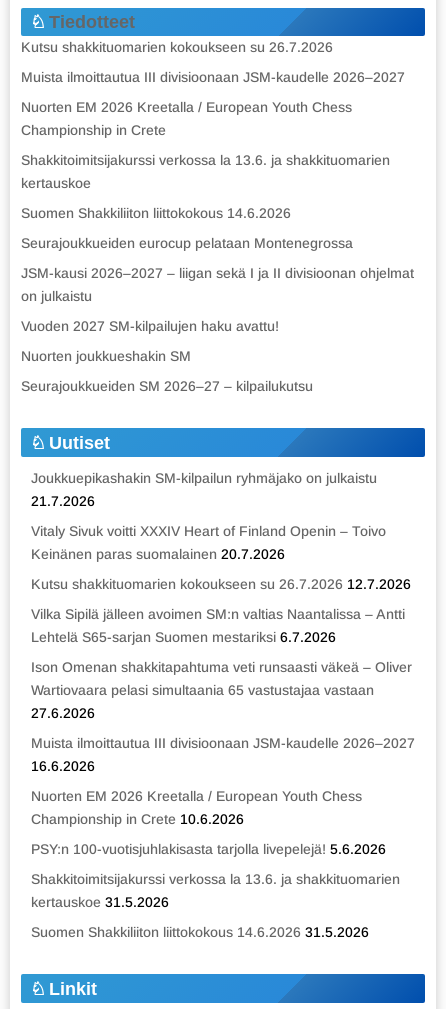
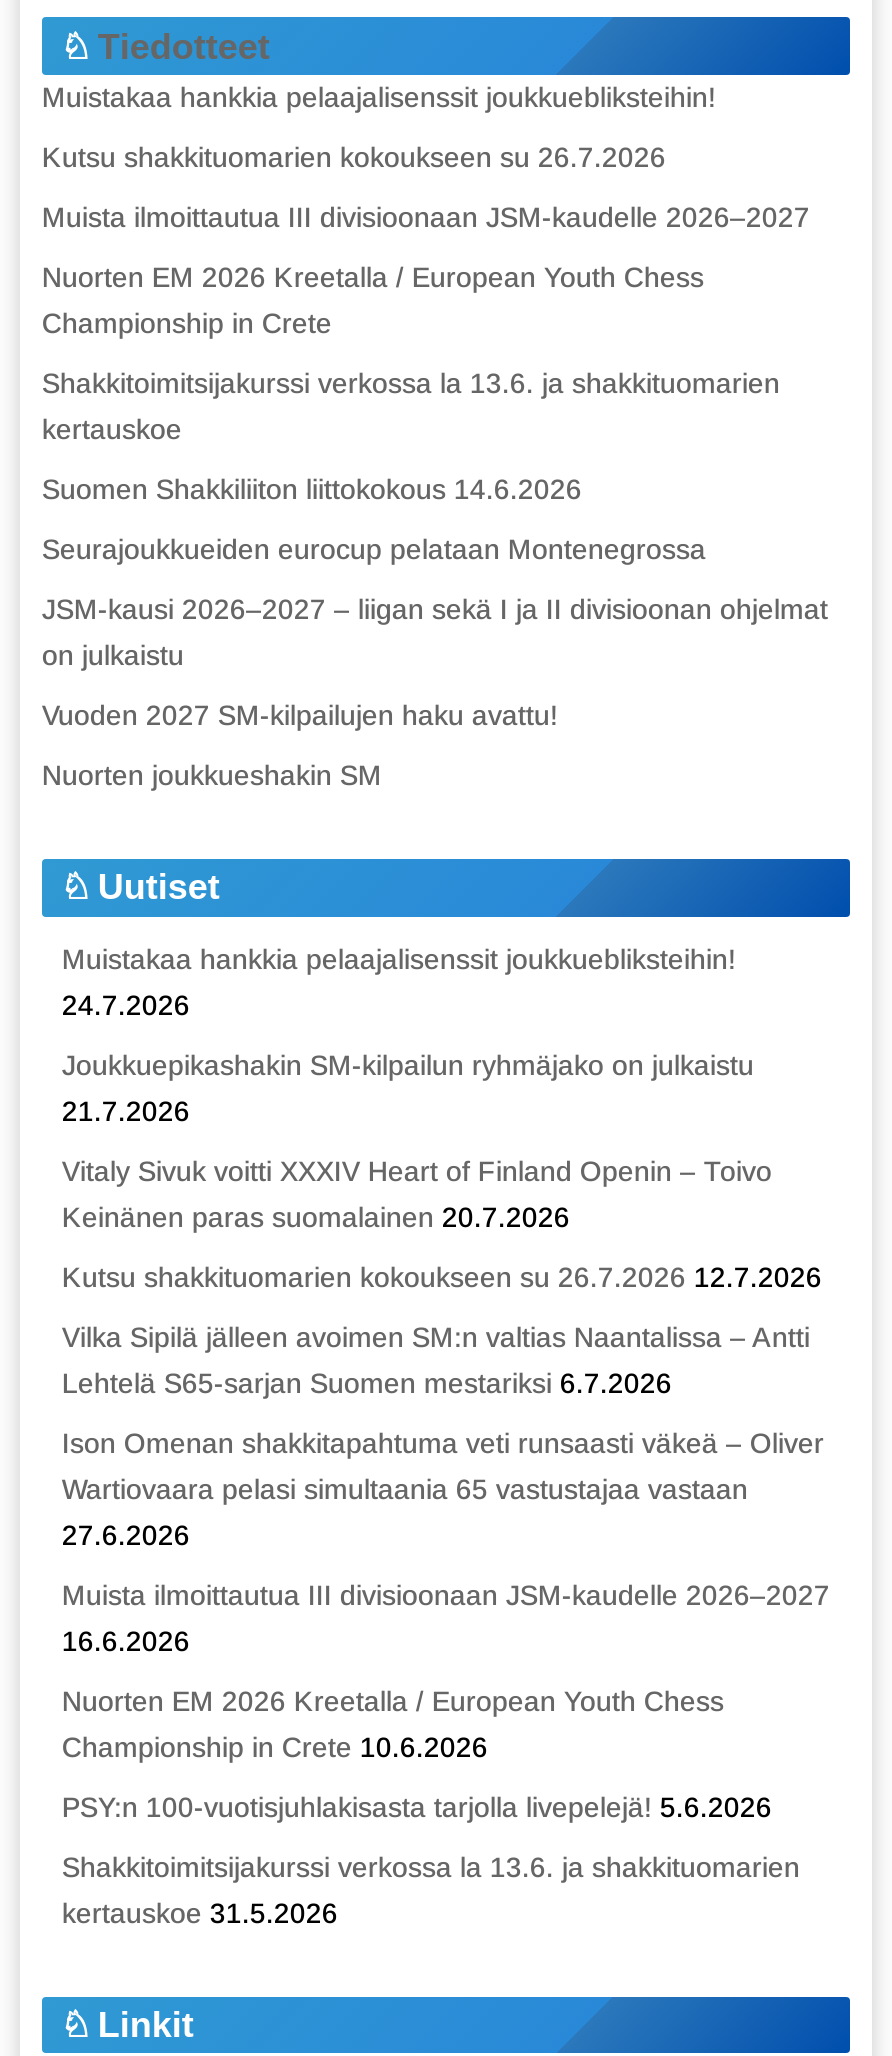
+ Muistakaa hankkia pelaajalisenssit joukkuebliksteihin!

- Seurajoukkueiden SM 2026–27 – kilpailukutsu

+ Muistakaa hankkia pelaajalisenssit joukkuebliksteihin!
+ 24.7.2026

moved down: Joukkuepikashakin SM-kilpailun ryhmäjako on julkaistu | 21.7.2026 | Vitaly Sivuk voitti XXXIV Heart of Finland Openin – Toivo | ... | Shakkitoimitsijakurssi verkossa la 13.6. ja shakkituomarien | kertauskoe 31.5.2026

- Suomen Shakkiliiton liittokokous 14.6.2026 31.5.2026
